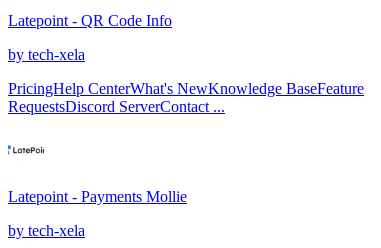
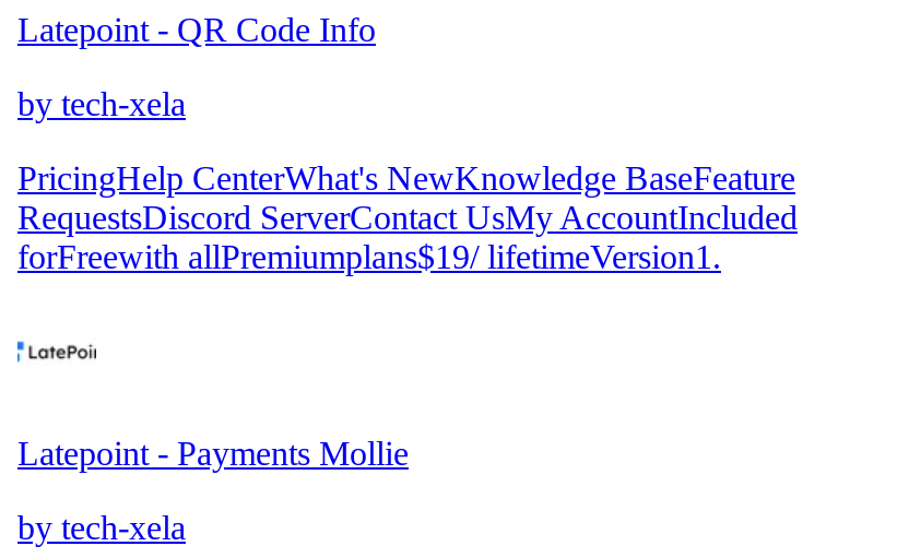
- RequestsDiscord ServerContact ...
+ RequestsDiscord ServerContact UsMy AccountIncluded
+ forFreewith allPremiumplans$19/ lifetimeVersion1.
